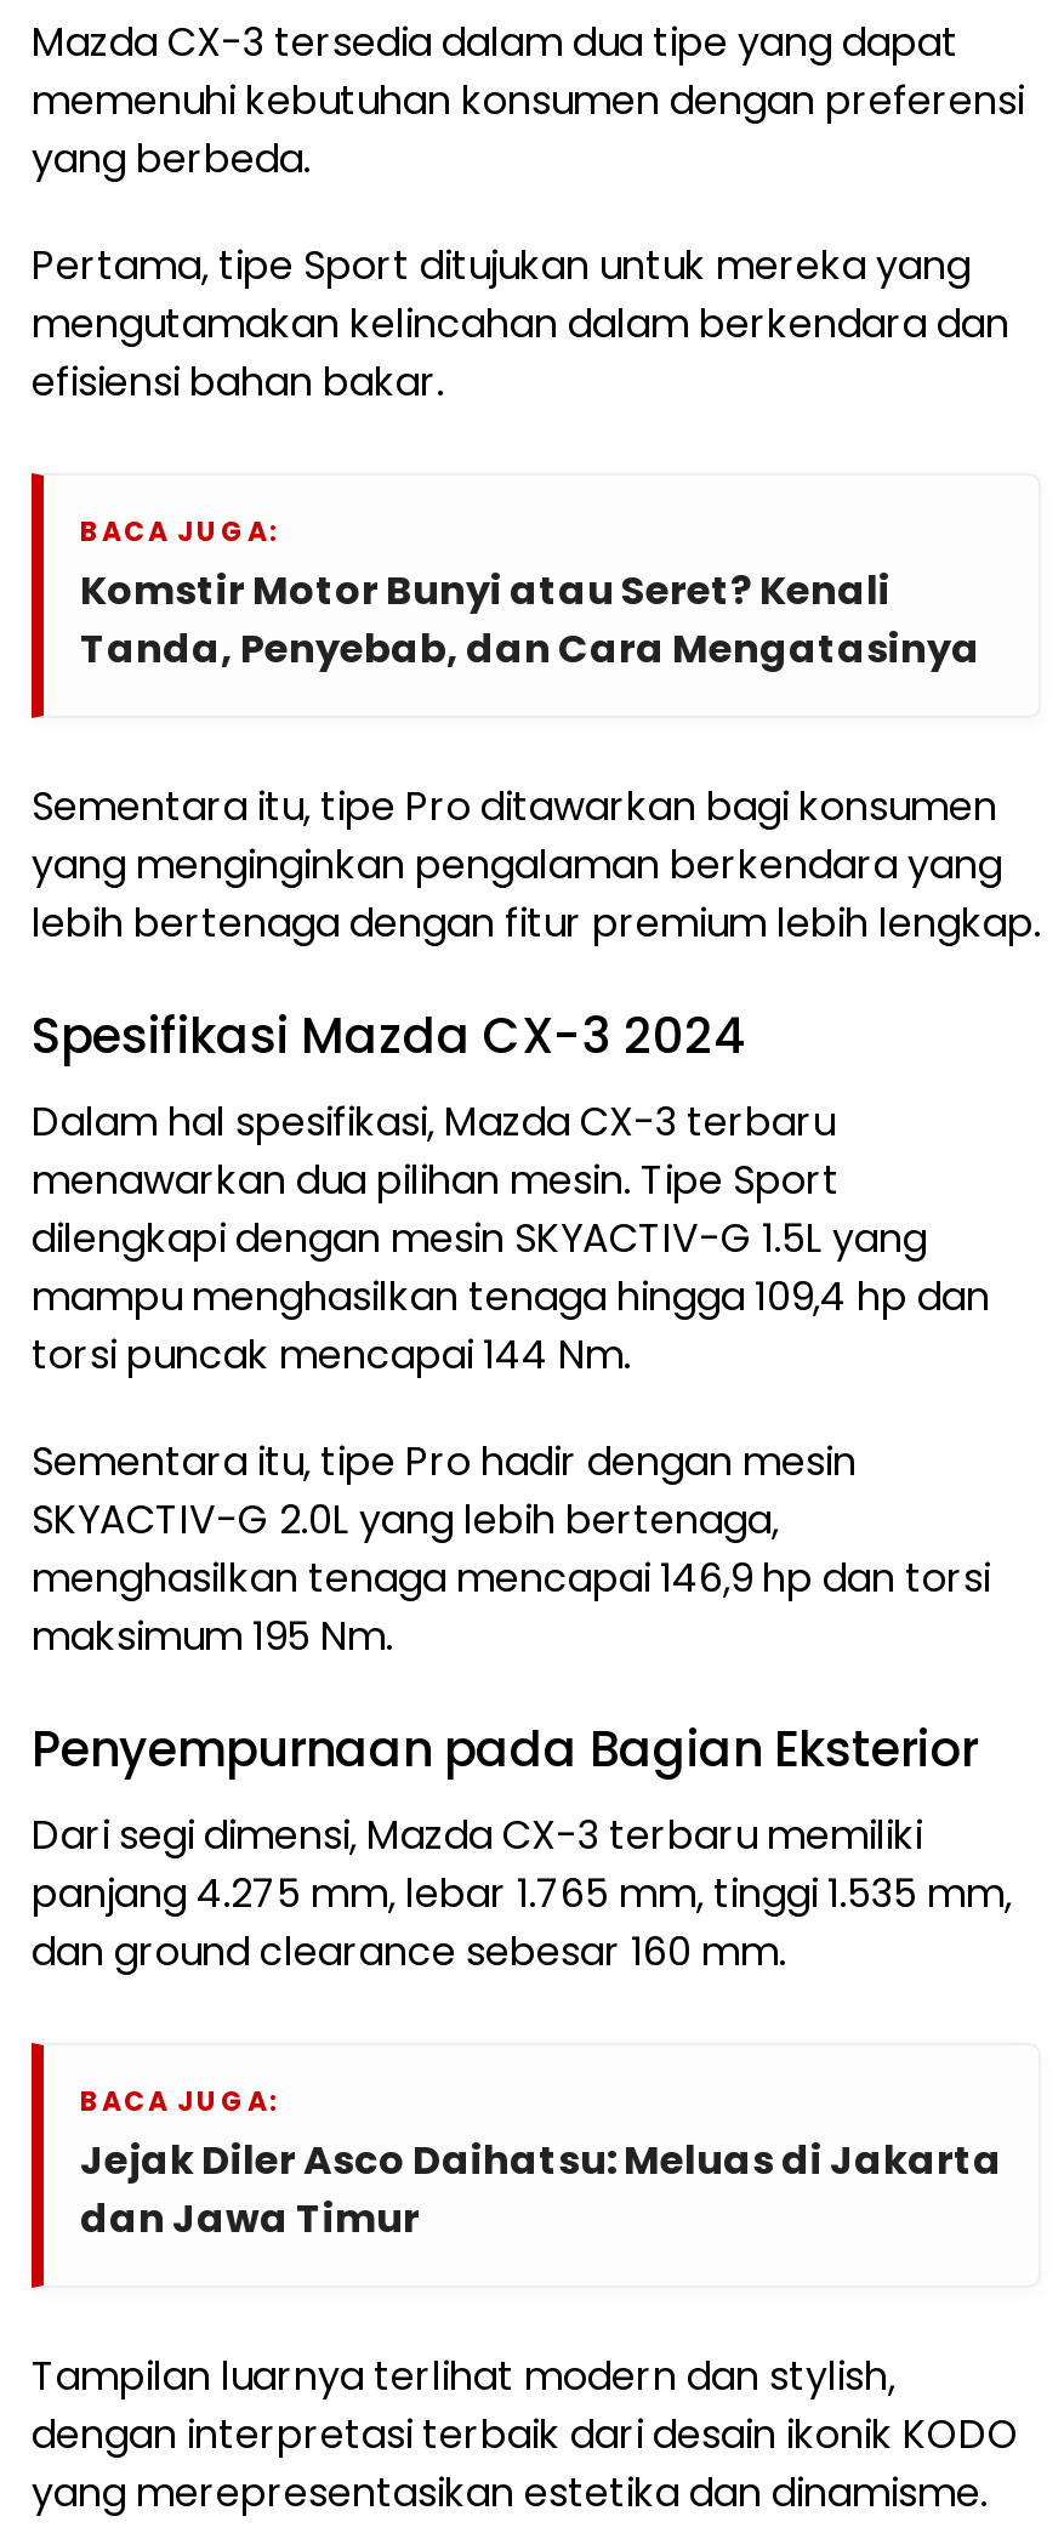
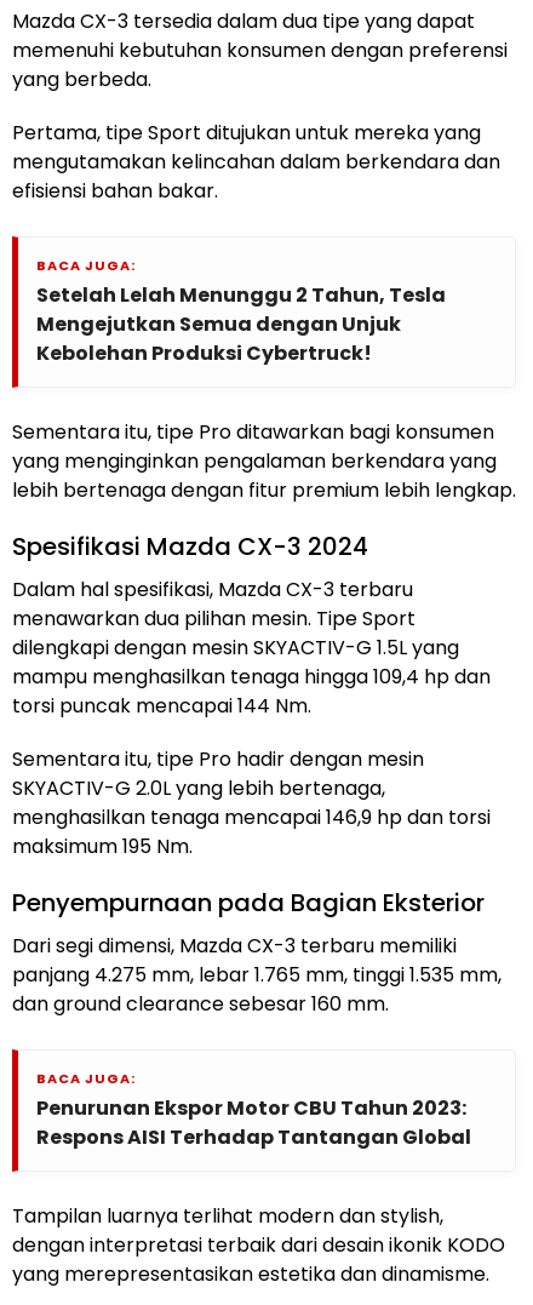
- Komstir Motor Bunyi atau Seret? Kenali
- Tanda, Penyebab, dan Cara Mengatasinya
+ Setelah Lelah Menunggu 2 Tahun, Tesla
+ Mengejutkan Semua dengan Unjuk
+ Kebolehan Produksi Cybertruck!

- Jejak Diler Asco Daihatsu: Meluas di Jakarta
- dan Jawa Timur
+ Penurunan Ekspor Motor CBU Tahun 2023:
+ Respons AISI Terhadap Tantangan Global
